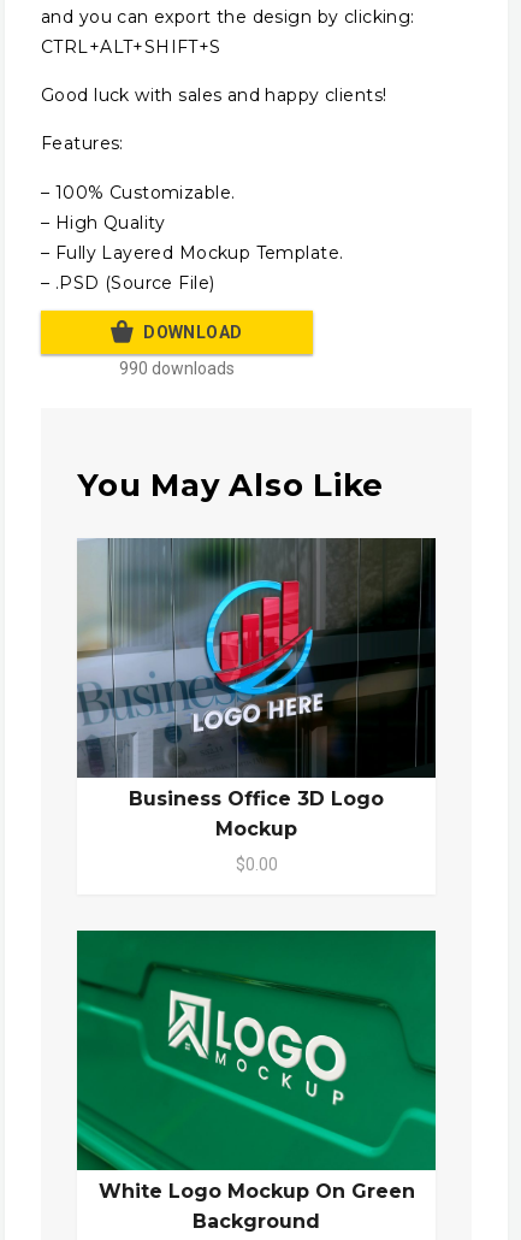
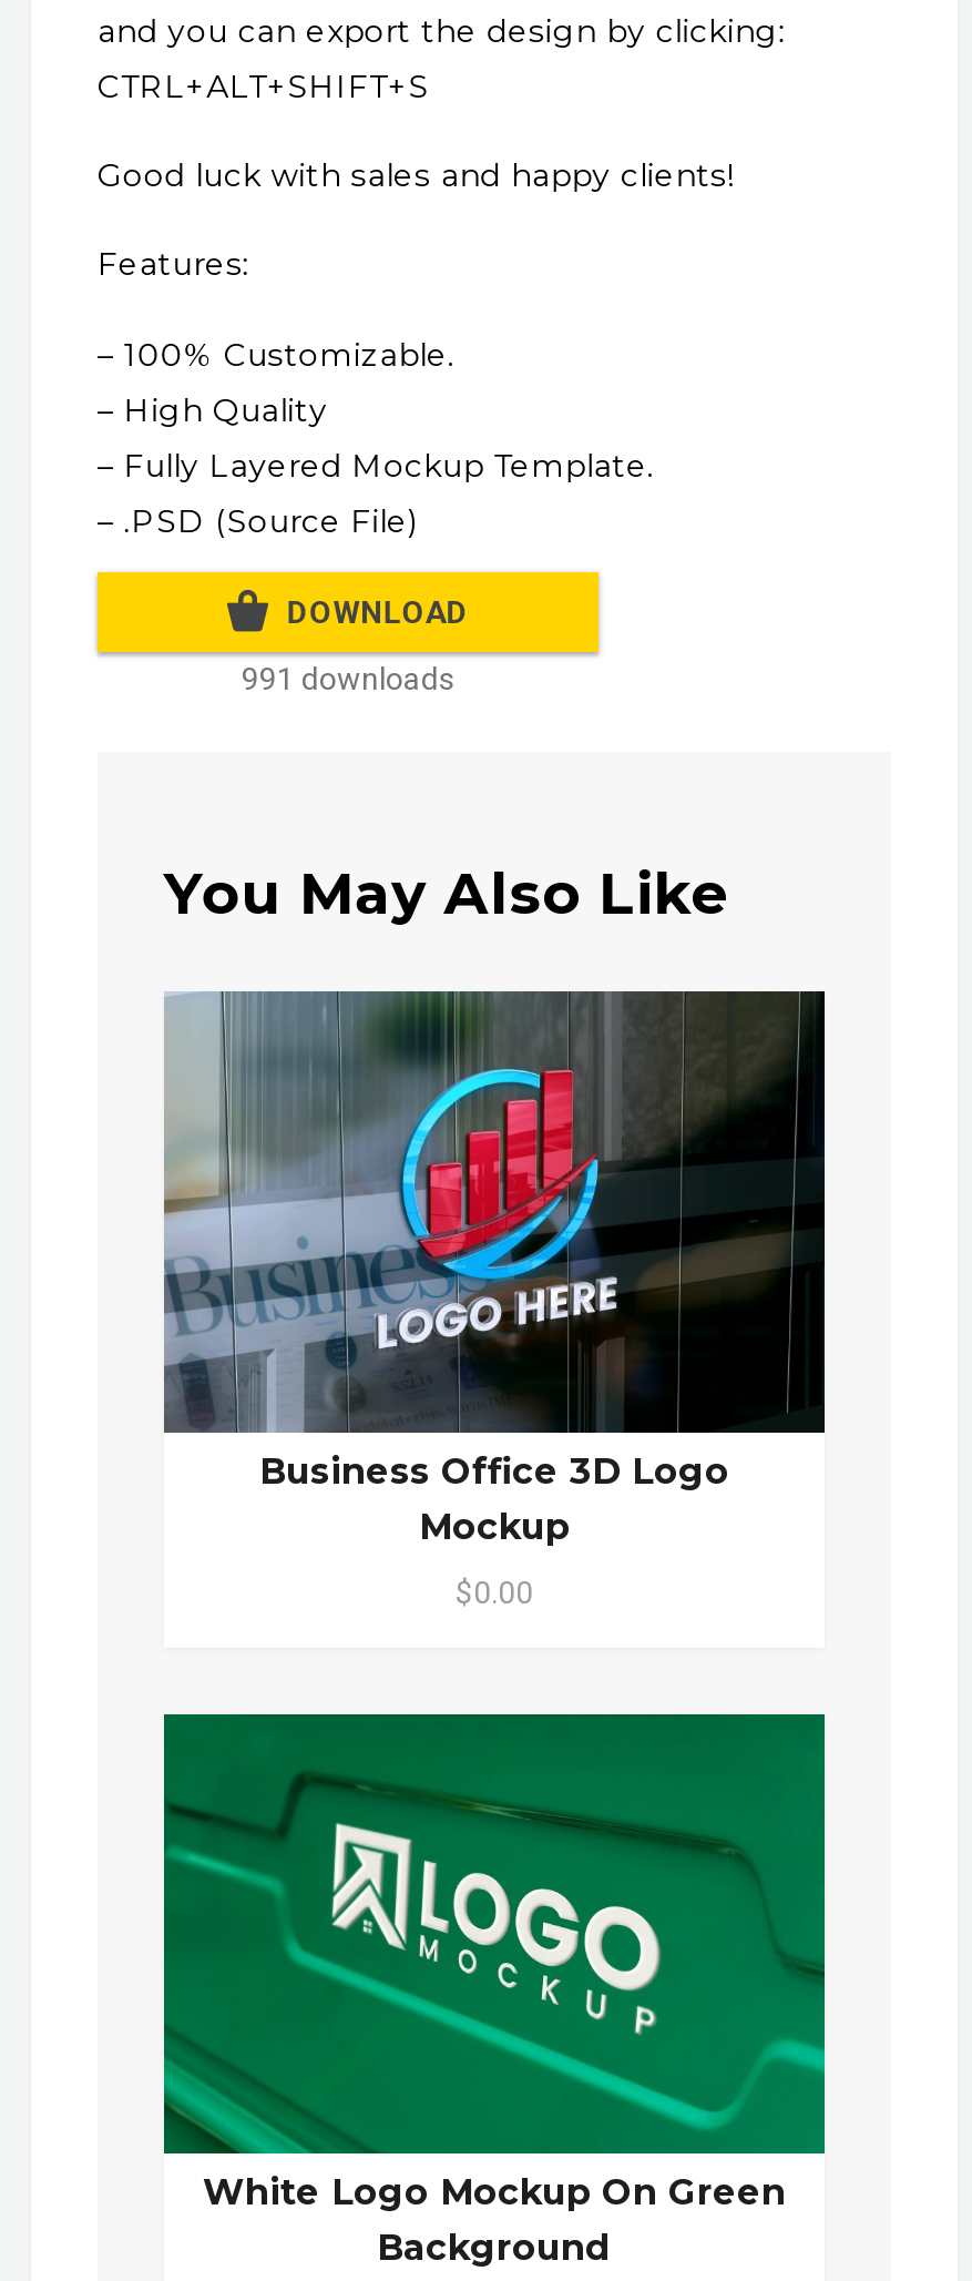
- 990 downloads
+ 991 downloads
